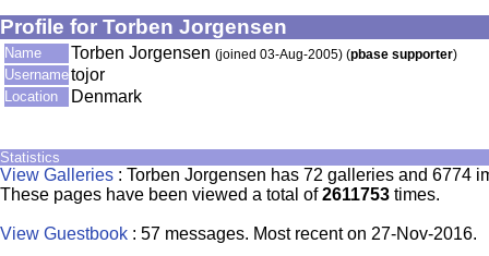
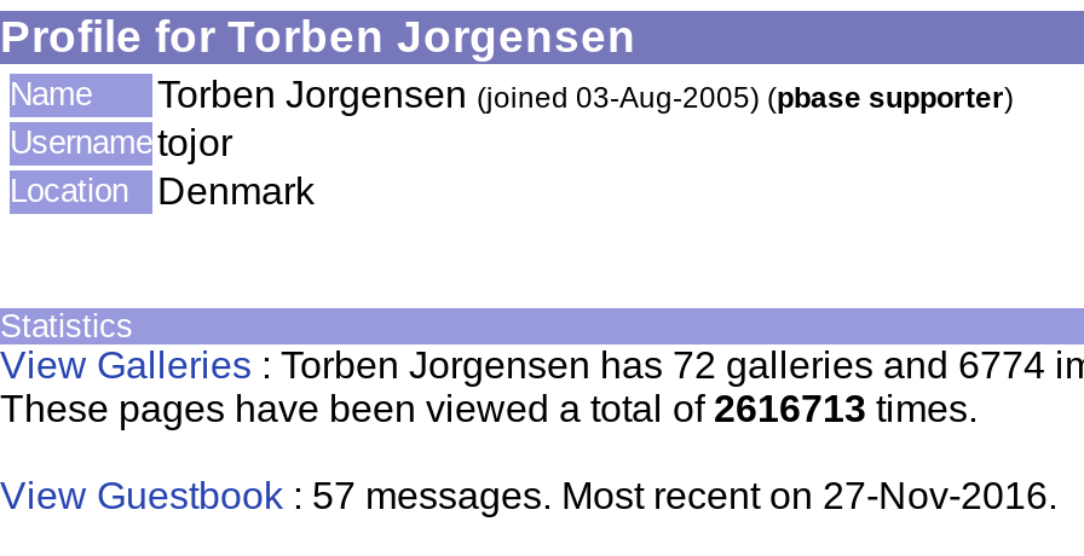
- These pages have been viewed a total of 2611753 times.
+ These pages have been viewed a total of 2616713 times.
